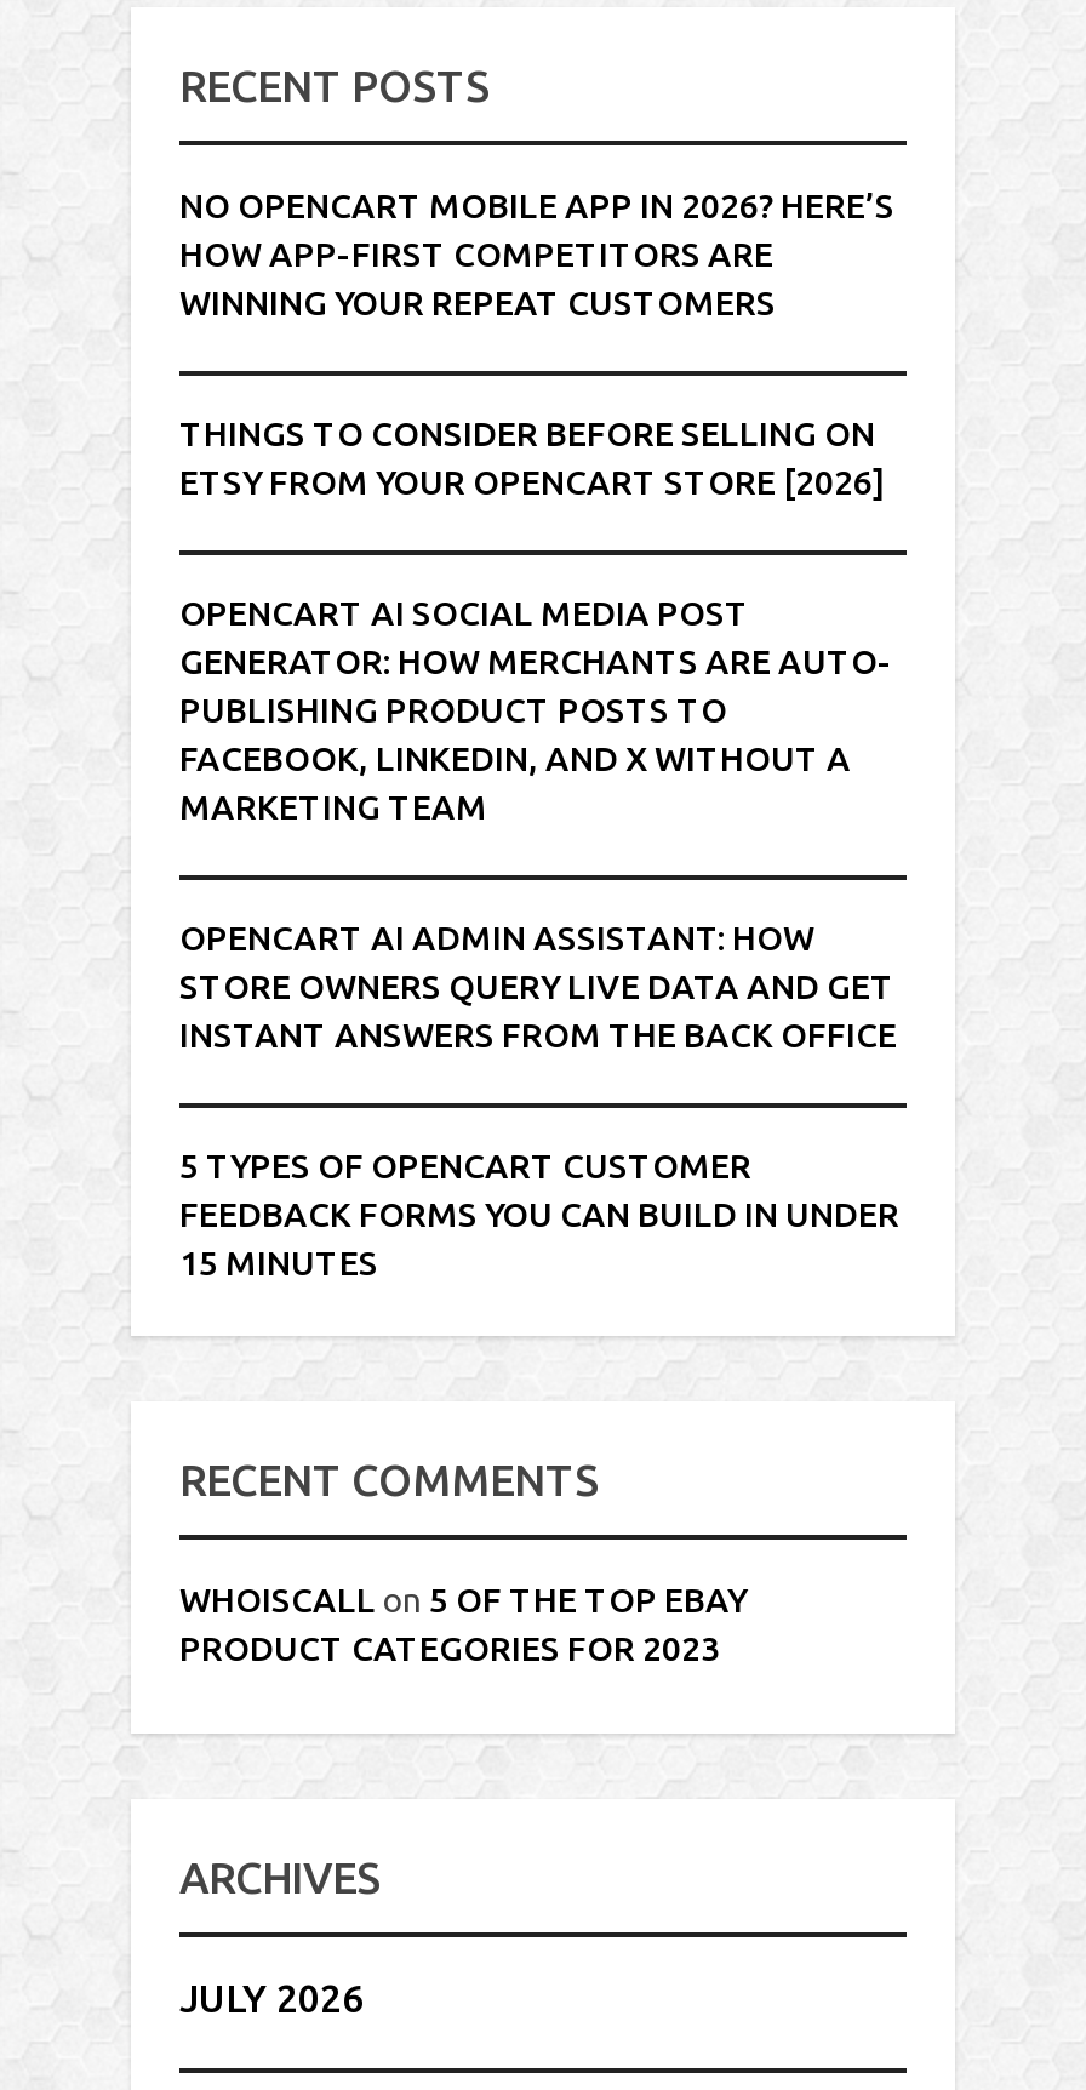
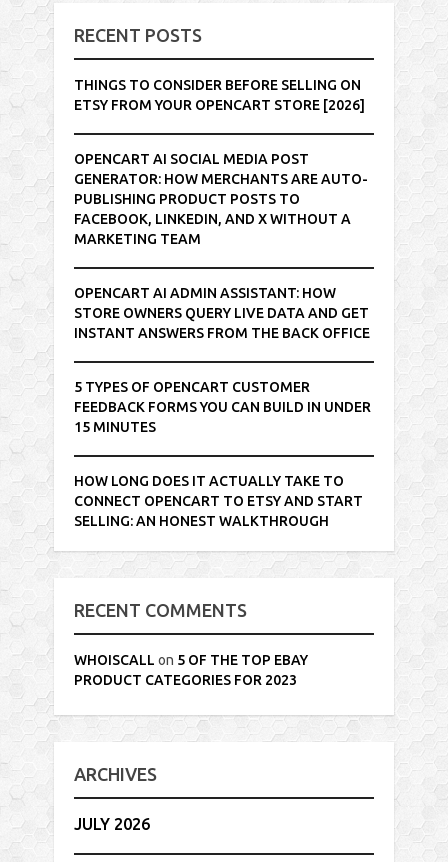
- NO OPENCART MOBILE APP IN 2026? HERE’S
- HOW APP-FIRST COMPETITORS ARE
- WINNING YOUR REPEAT CUSTOMERS

moved up: THINGS TO CONSIDER BEFORE SELLING ON | ETSY FROM YOUR OPENCART STORE [2026] | OPENCART AI SOCIAL MEDIA POST | ... | FEEDBACK FORMS YOU CAN BUILD IN UNDER | 15 MINUTES

+ HOW LONG DOES IT ACTUALLY TAKE TO
+ CONNECT OPENCART TO ETSY AND START
+ SELLING: AN HONEST WALKTHROUGH
